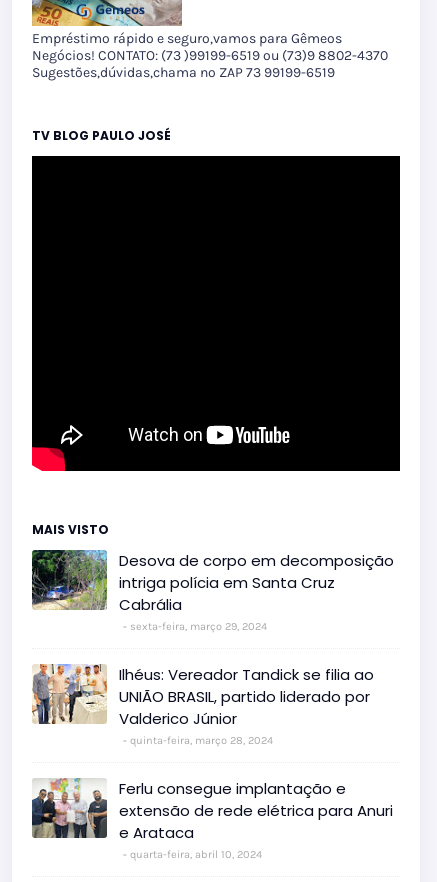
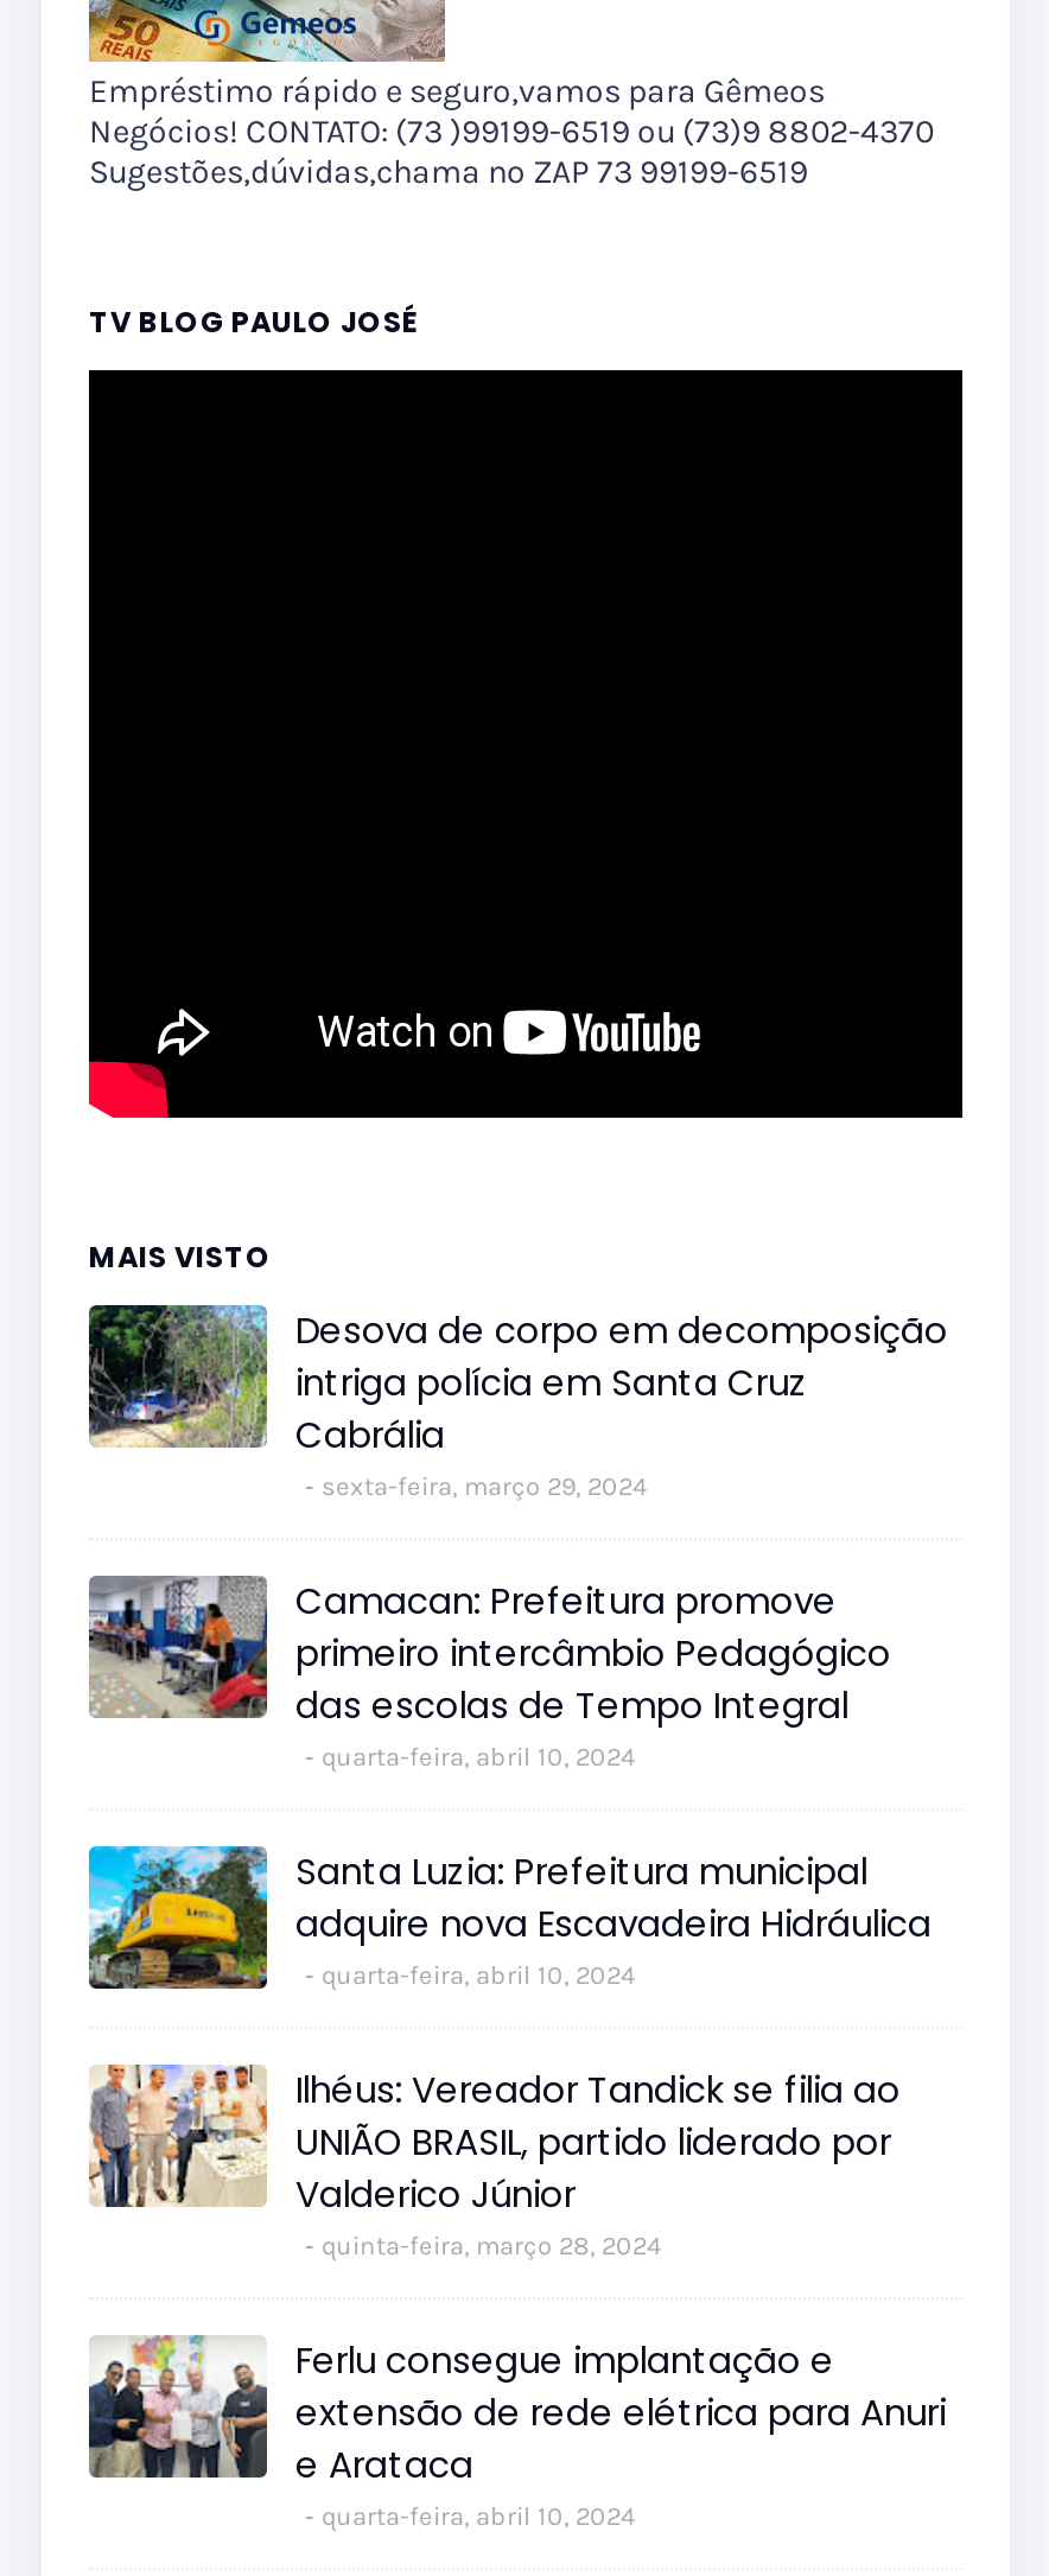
+ [image]

+ [image]
+ Camacan: Prefeitura promove
+ primeiro intercâmbio Pedagógico
+ das escolas de Tempo Integral
+ quarta-feira, abril 10, 2024
+ Santa Luzia: Prefeitura municipal
+ adquire nova Escavadeira Hidráulica
+ quarta-feira, abril 10, 2024
